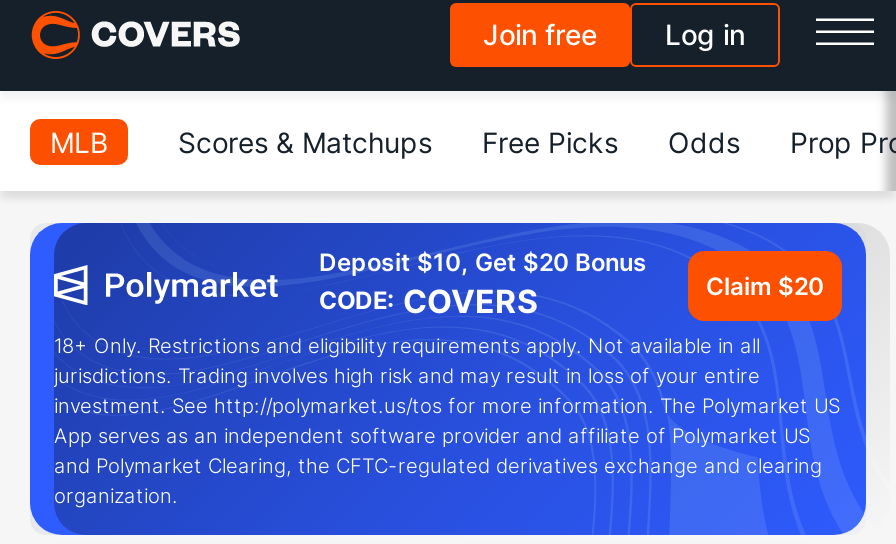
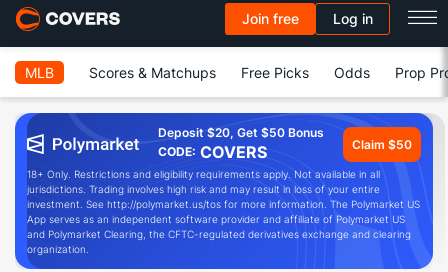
- Deposit $10, Get $20 Bonus
+ Deposit $20, Get $50 Bonus

- Claim $20
+ Claim $50
